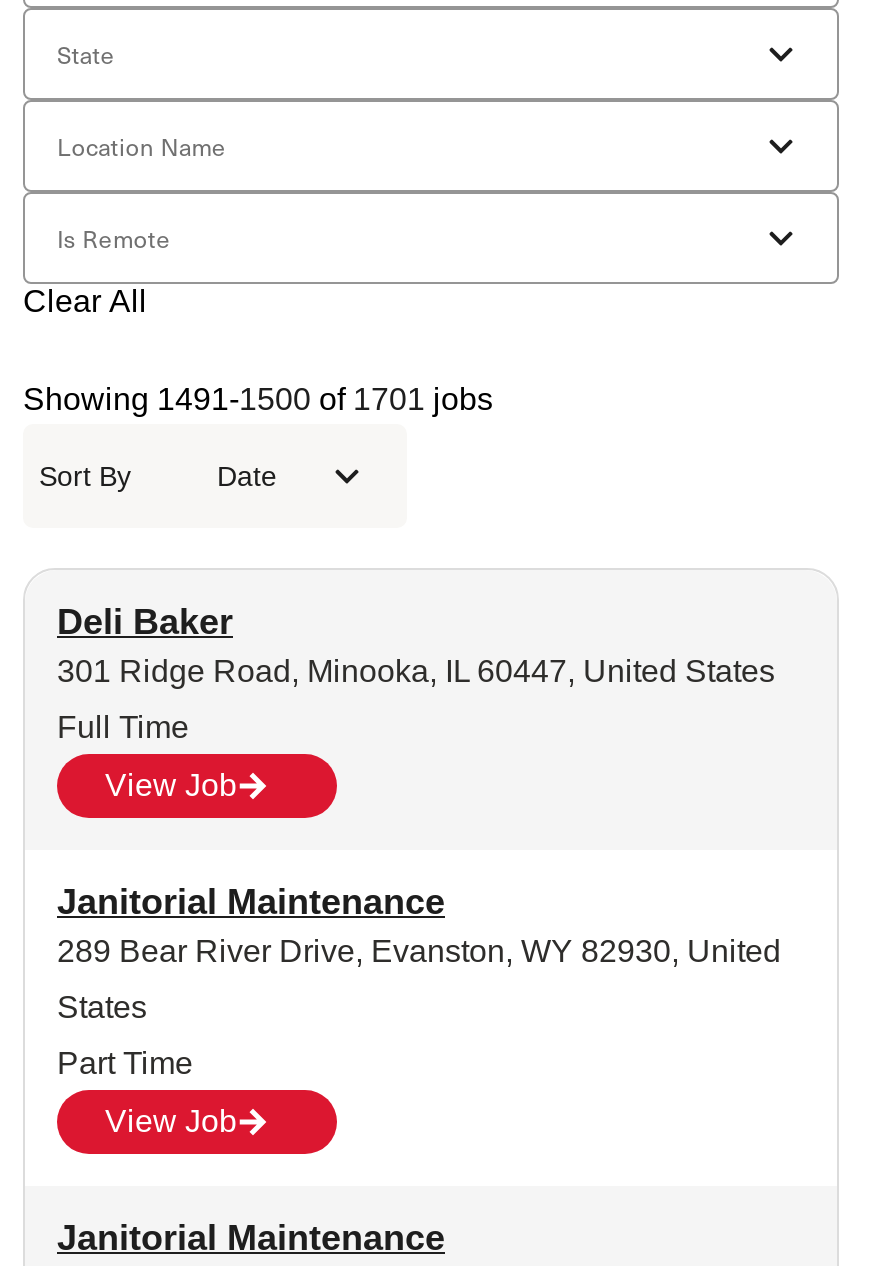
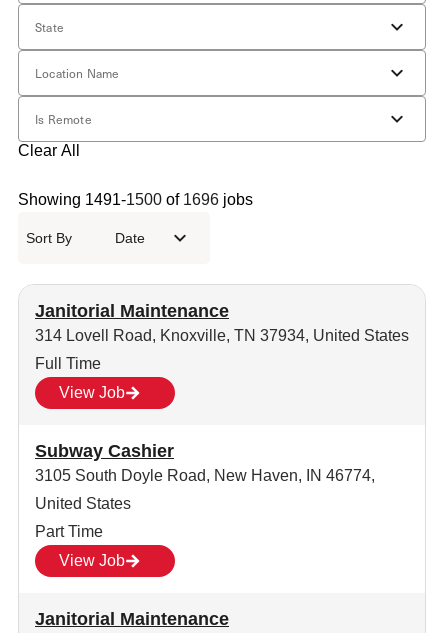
- Showing 1491-1500 of 1701 jobs
+ Showing 1491-1500 of 1696 jobs

- Deli Baker
- 301 Ridge Road, Minooka, IL 60447, United States
+ Janitorial Maintenance
+ 314 Lovell Road, Knoxville, TN 37934, United States

- Janitorial Maintenance
- 289 Bear River Drive, Evanston, WY 82930, United
+ Subway Cashier
+ 3105 South Doyle Road, New Haven, IN 46774,

- States
+ United States
